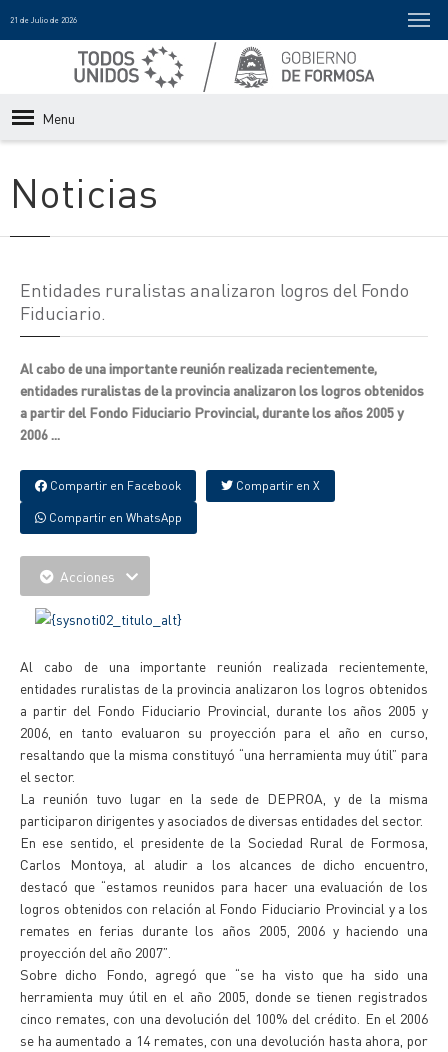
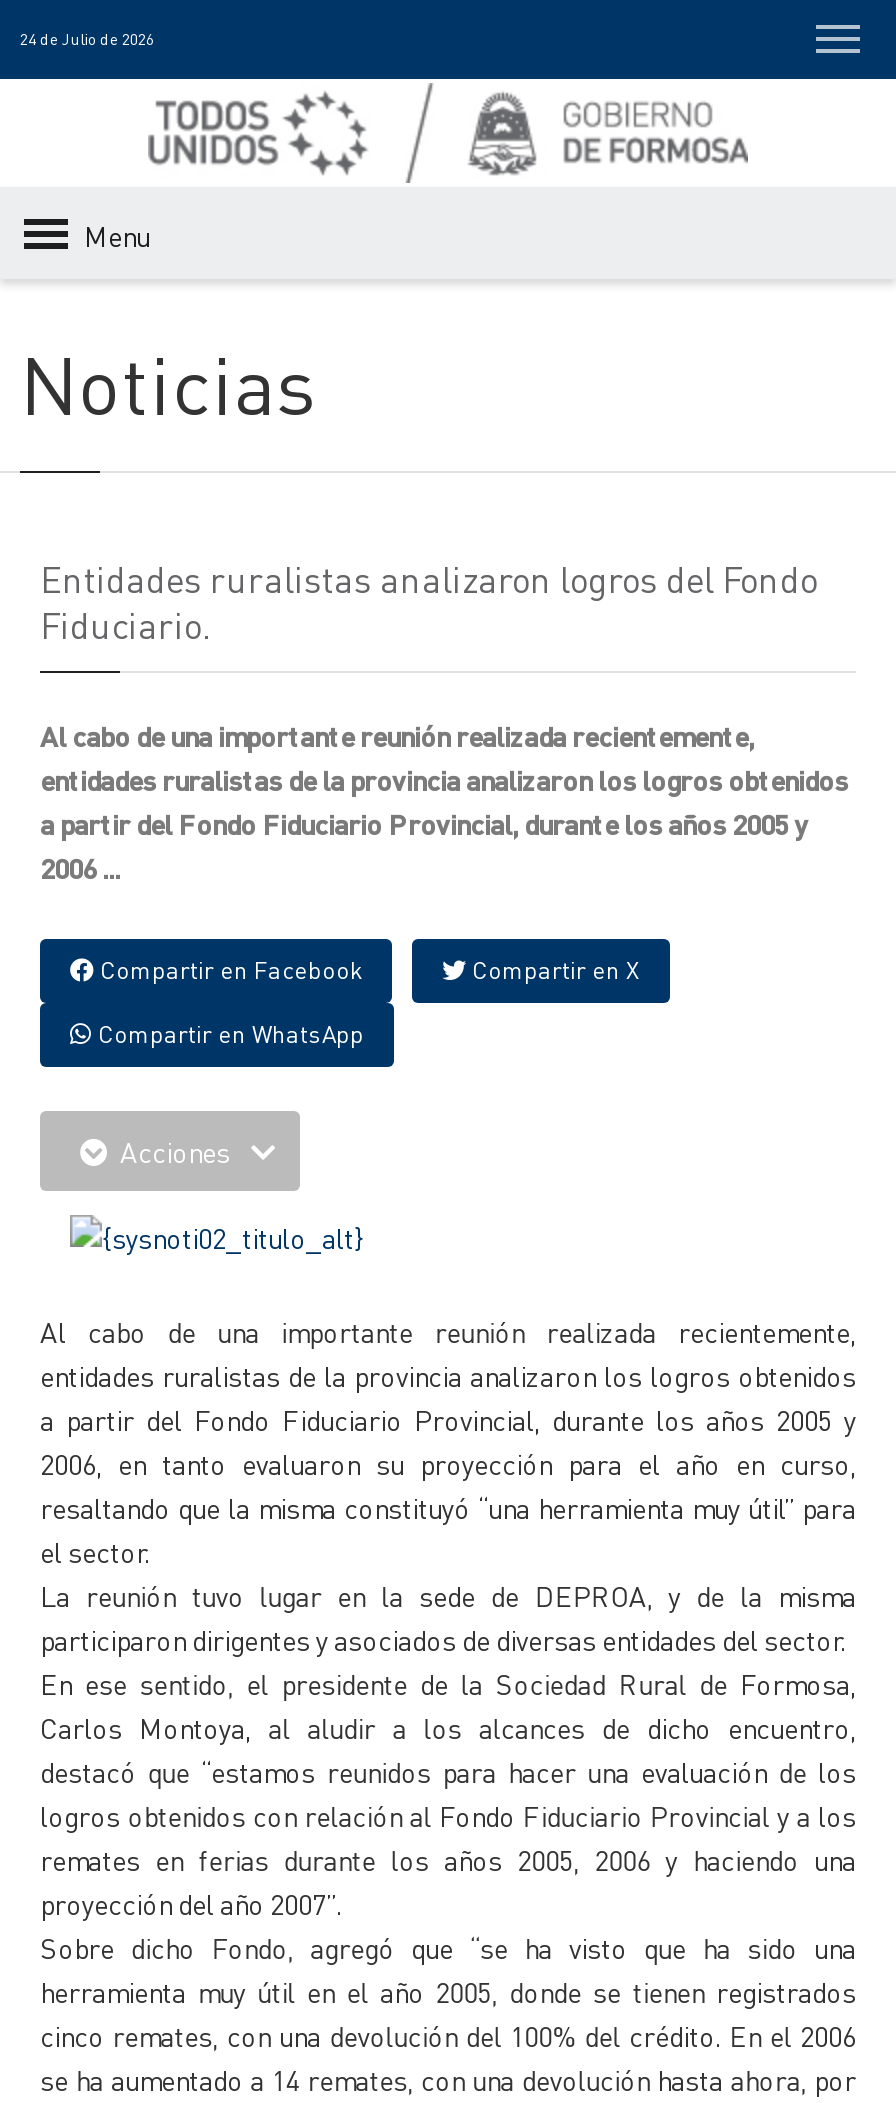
- 21 de Julio de 2026
+ 24 de Julio de 2026
